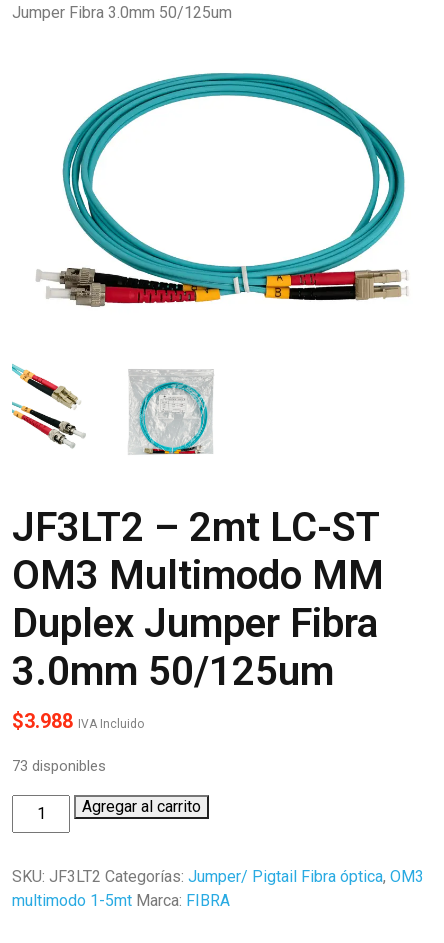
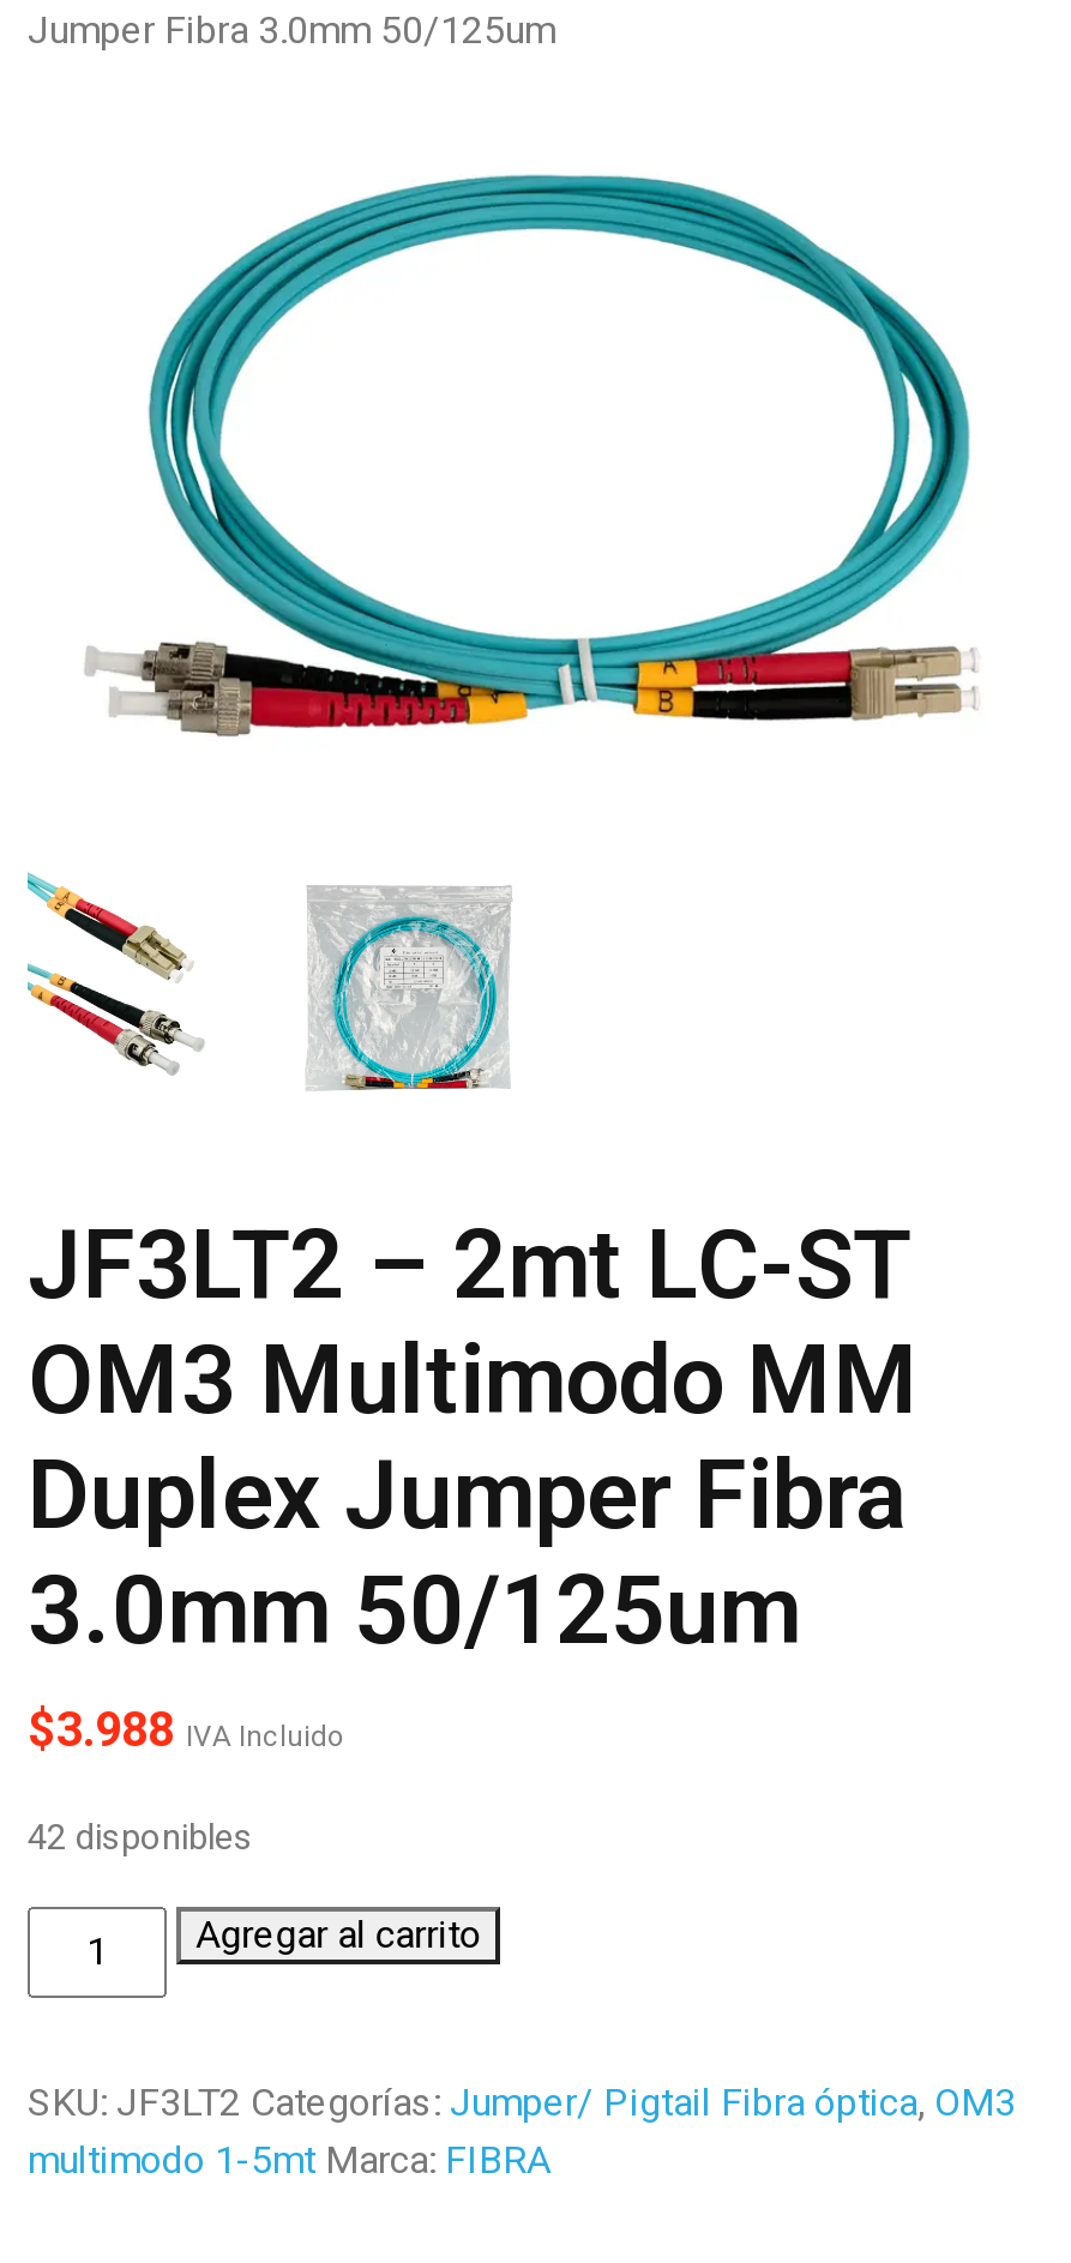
- 73 disponibles
+ 42 disponibles
